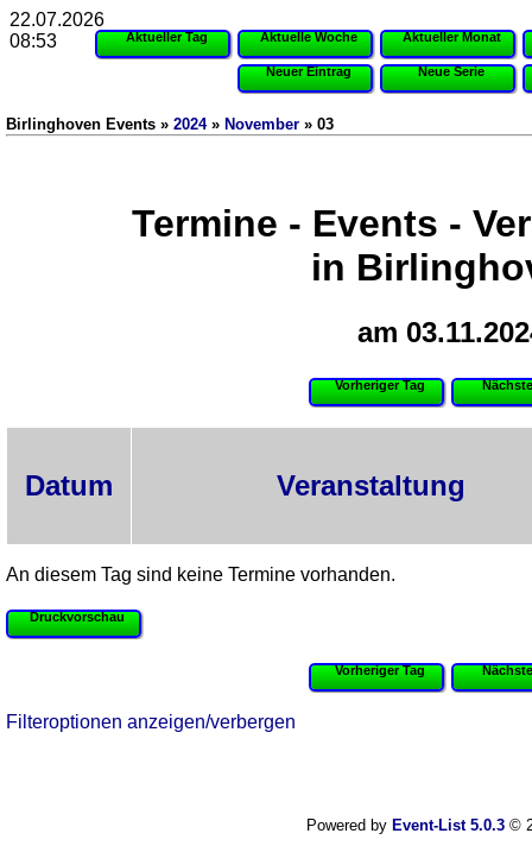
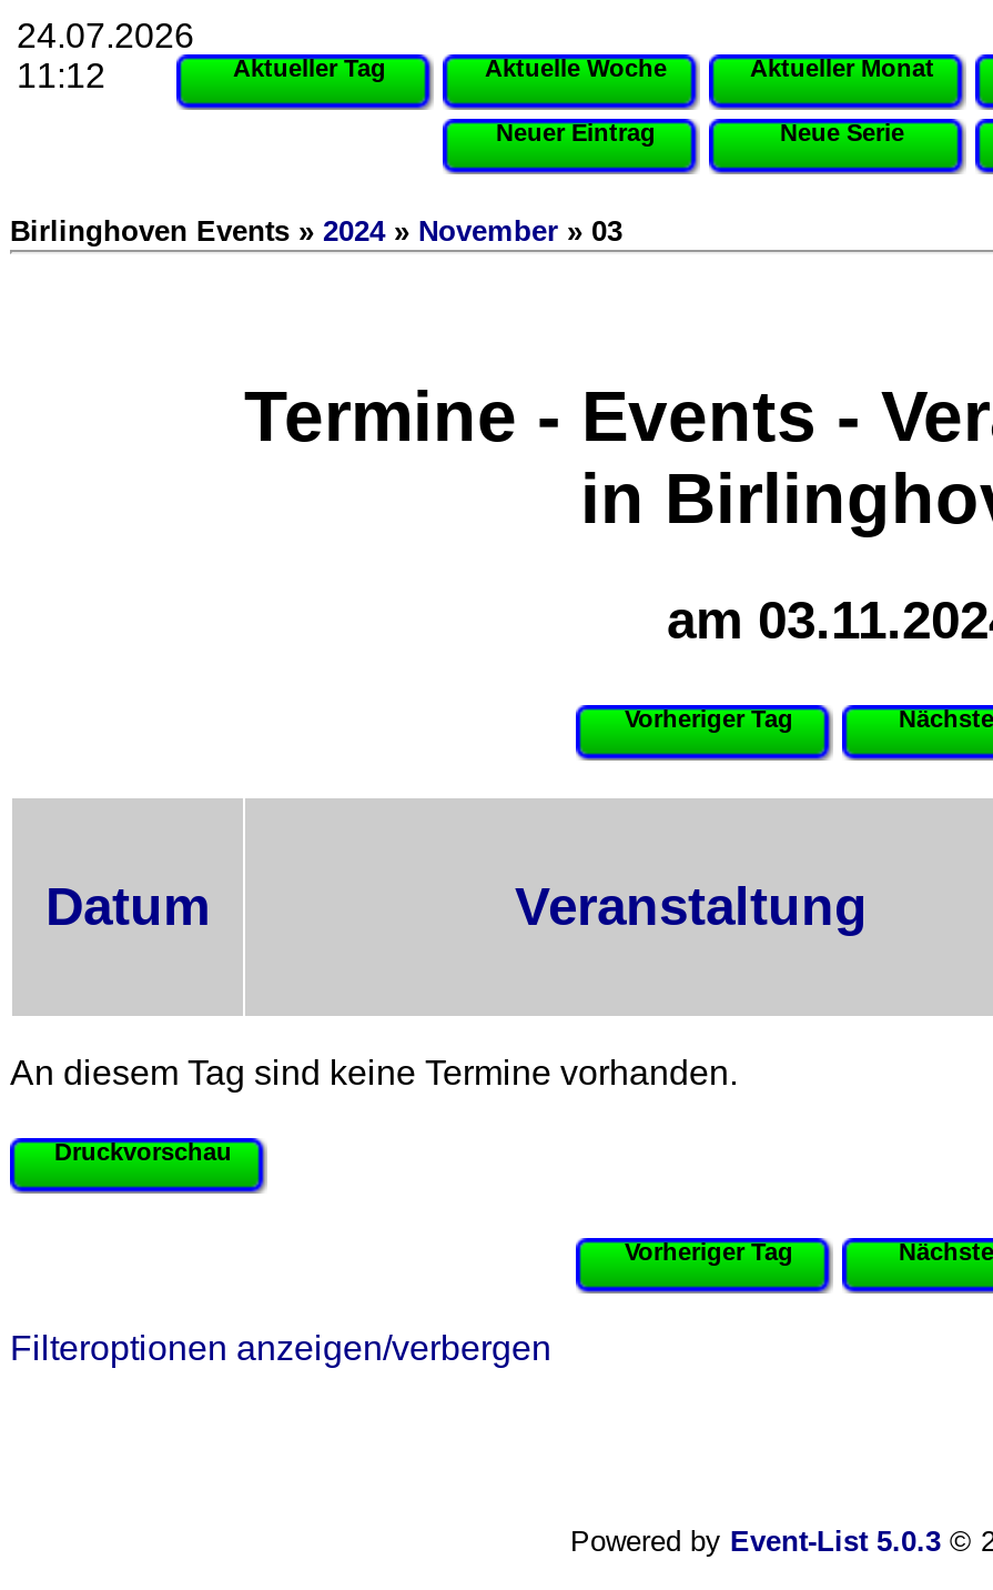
- 22.07.2026
+ 24.07.2026

- 08:53
+ 11:12
